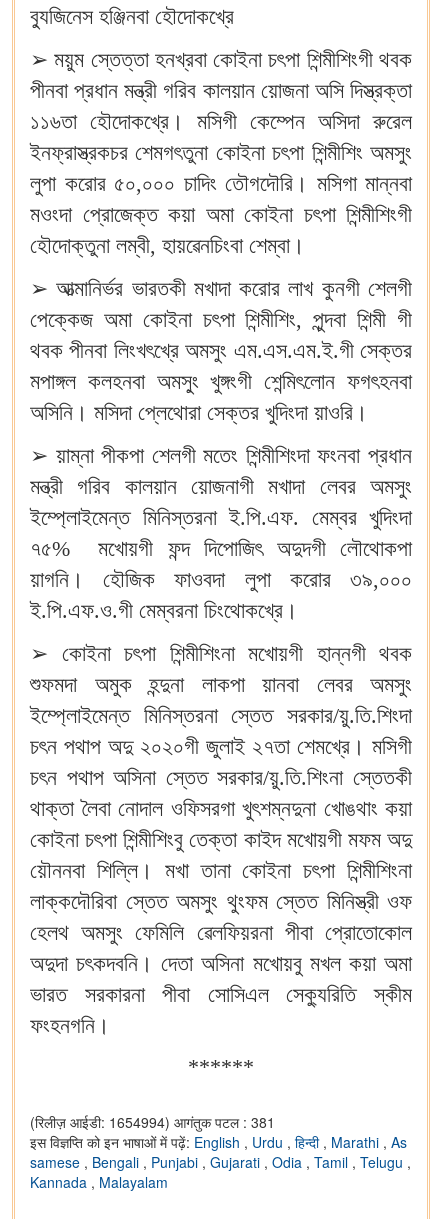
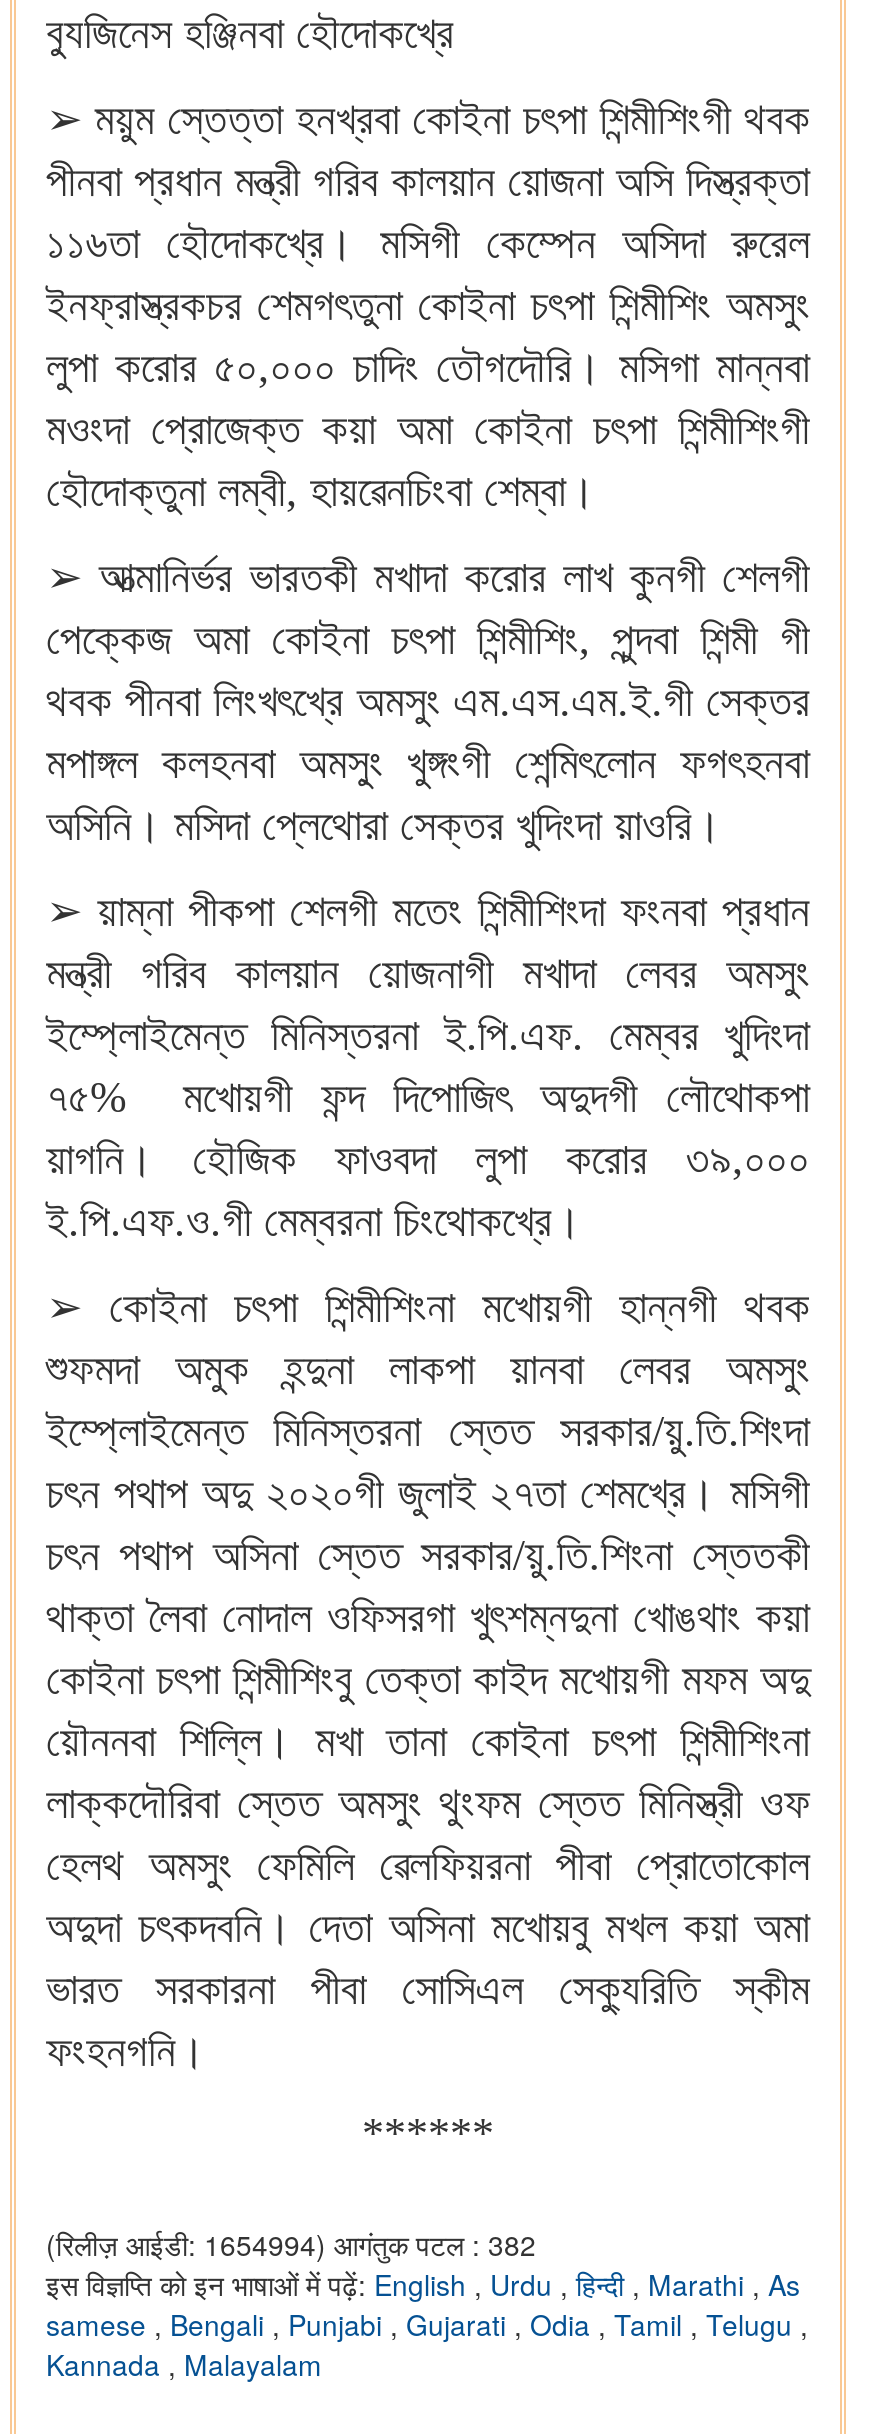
- (रिलीज़ आईडी: 1654994) आगंतुक पटल : 381
+ (रिलीज़ आईडी: 1654994) आगंतुक पटल : 382
